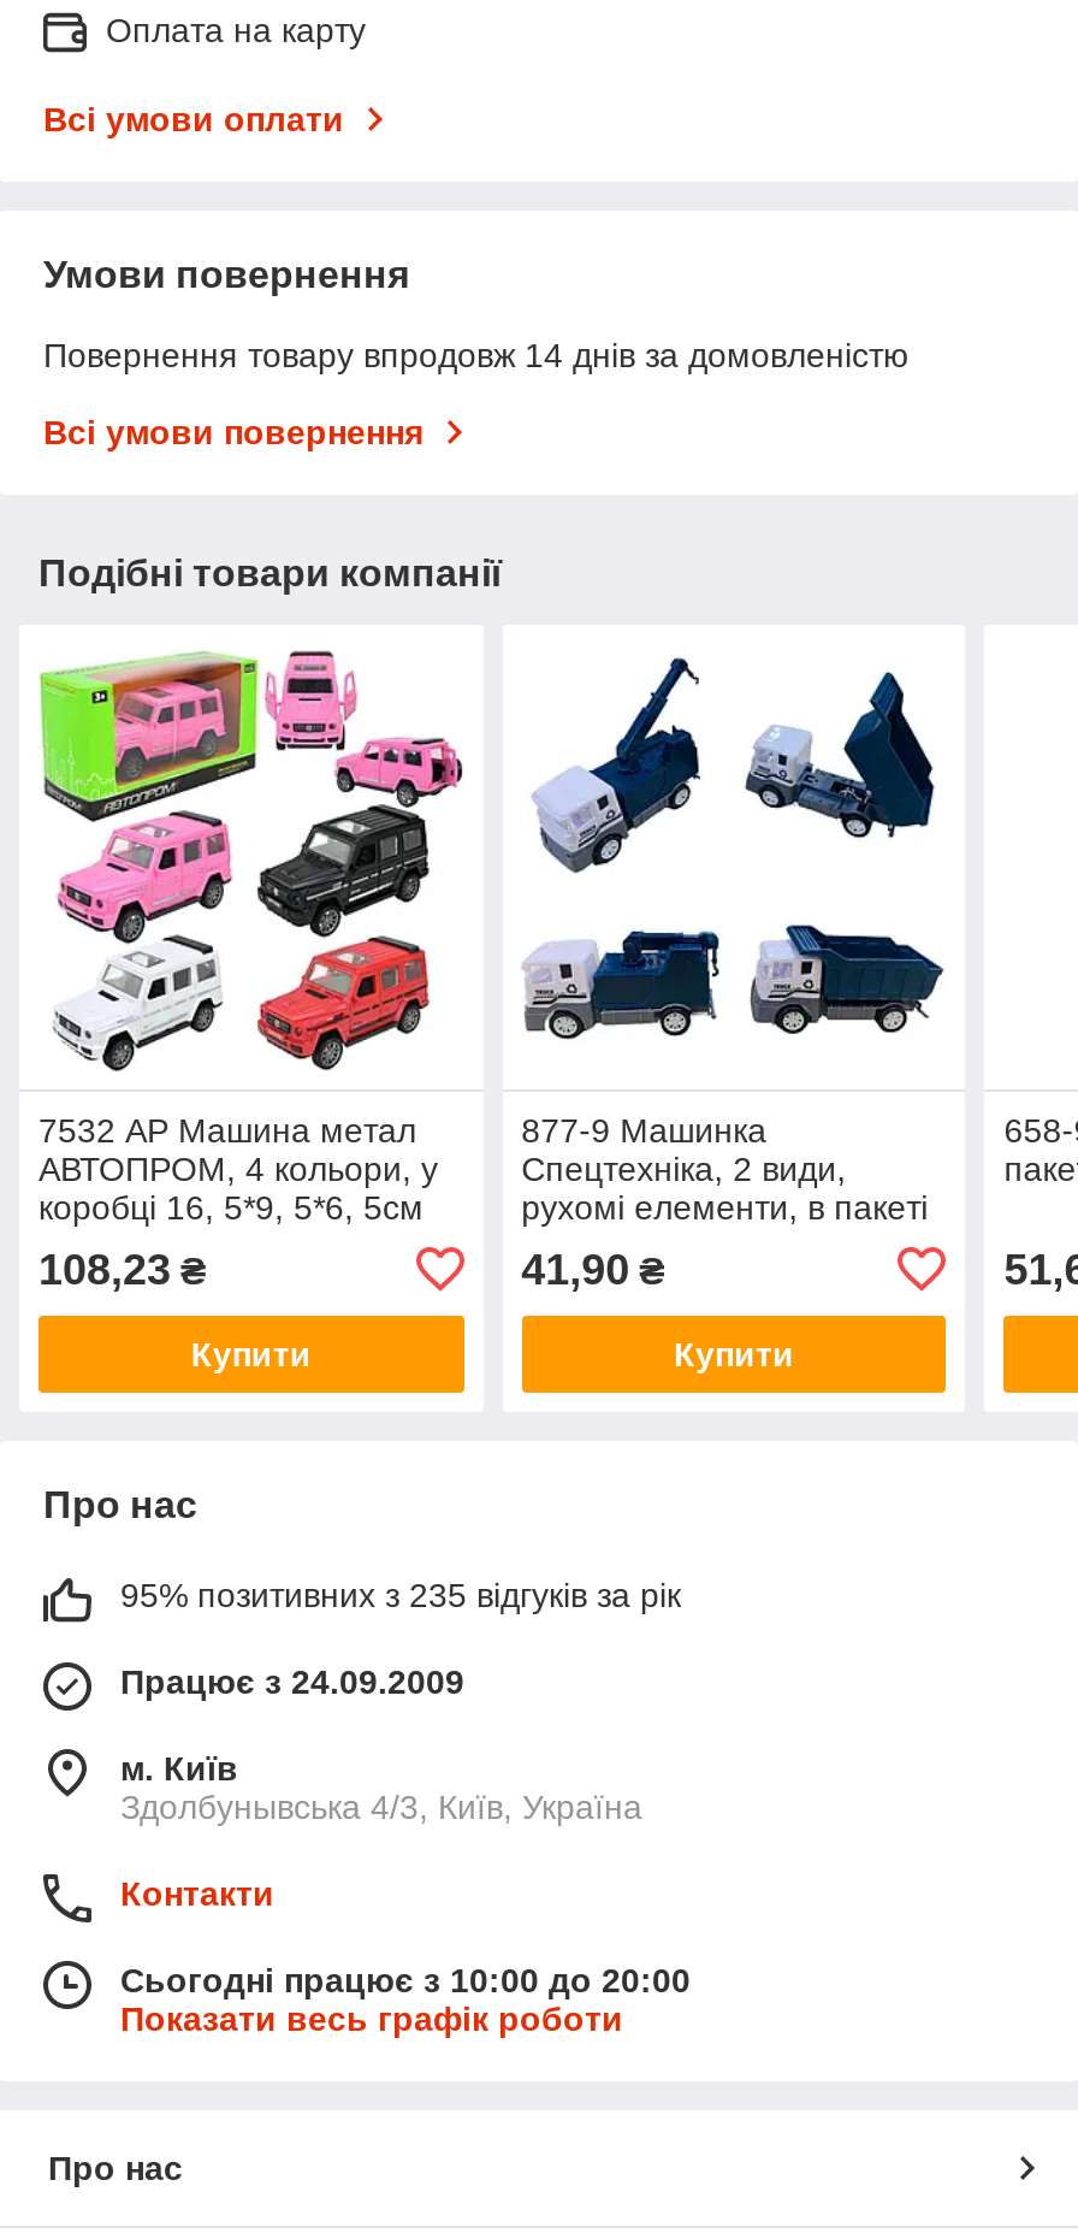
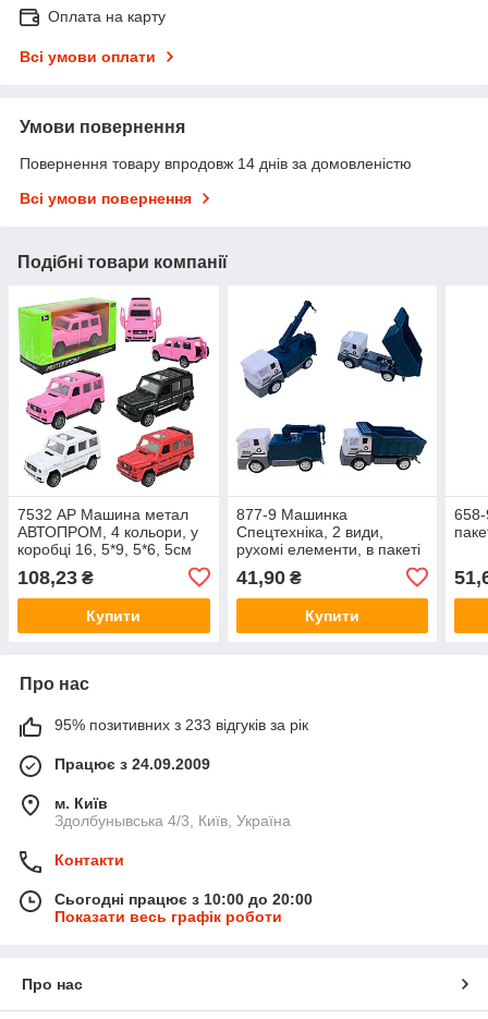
- 95% позитивних з 235 відгуків за рік
+ 95% позитивних з 233 відгуків за рік
